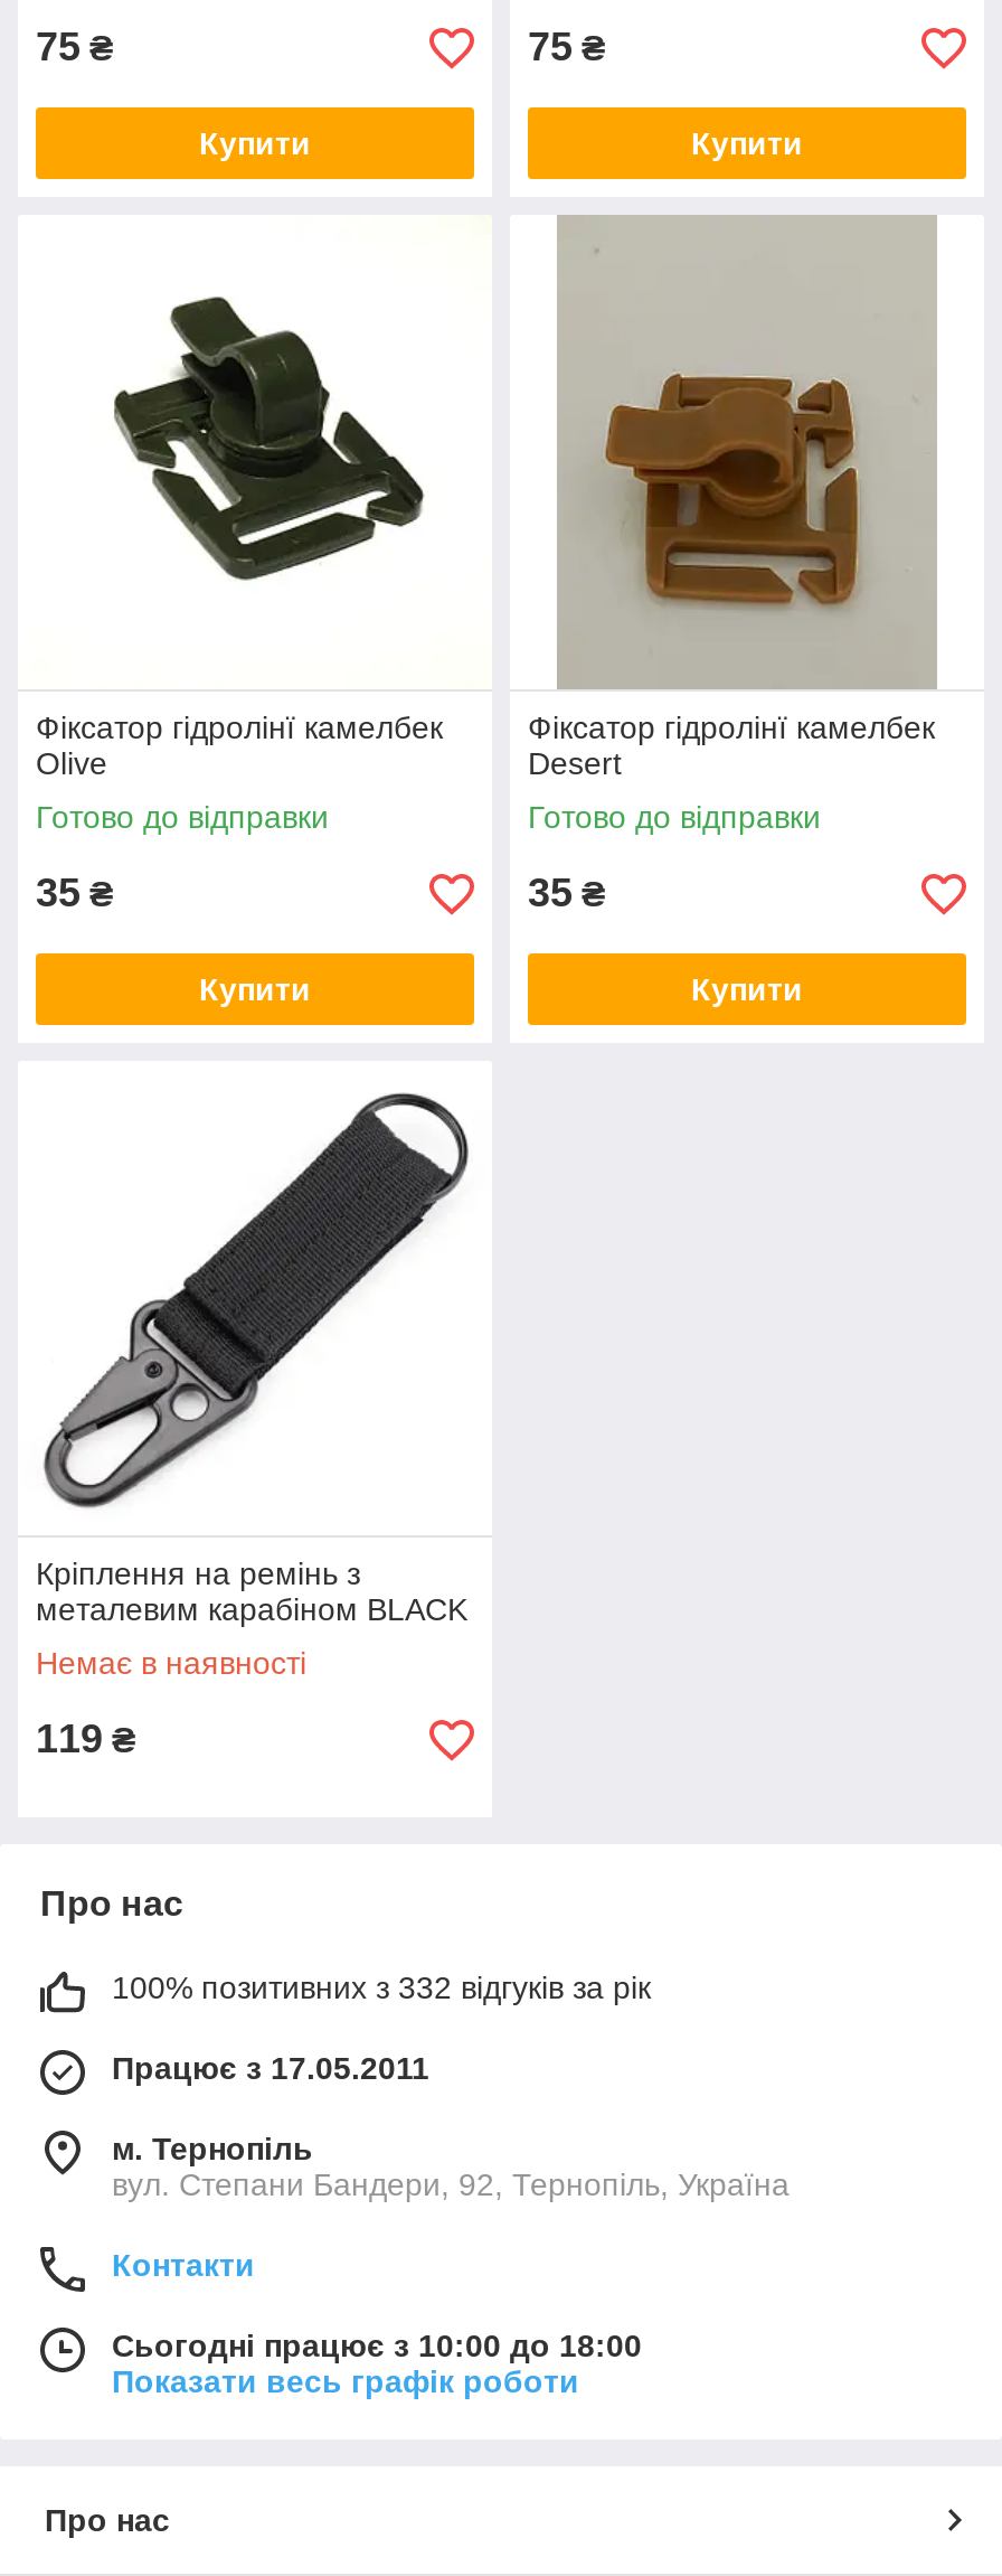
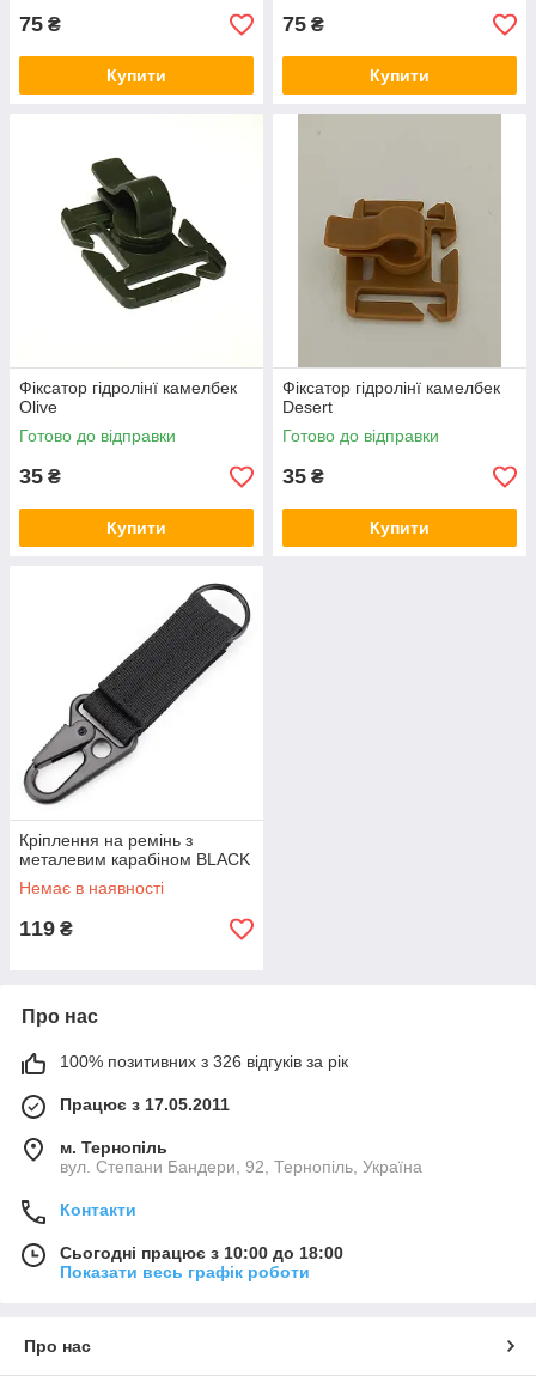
- 100% позитивних з 332 відгуків за рік
+ 100% позитивних з 326 відгуків за рік
